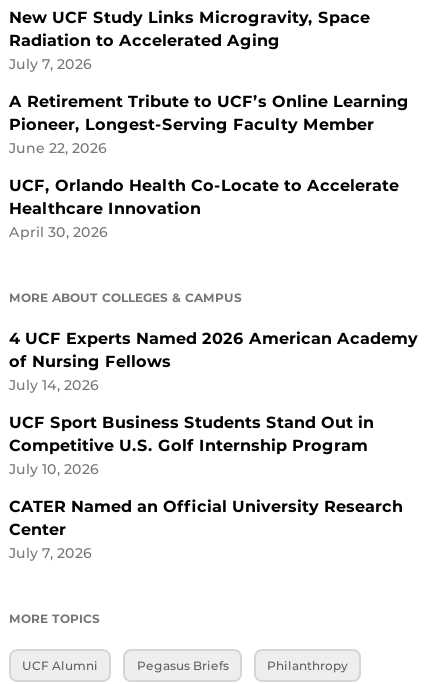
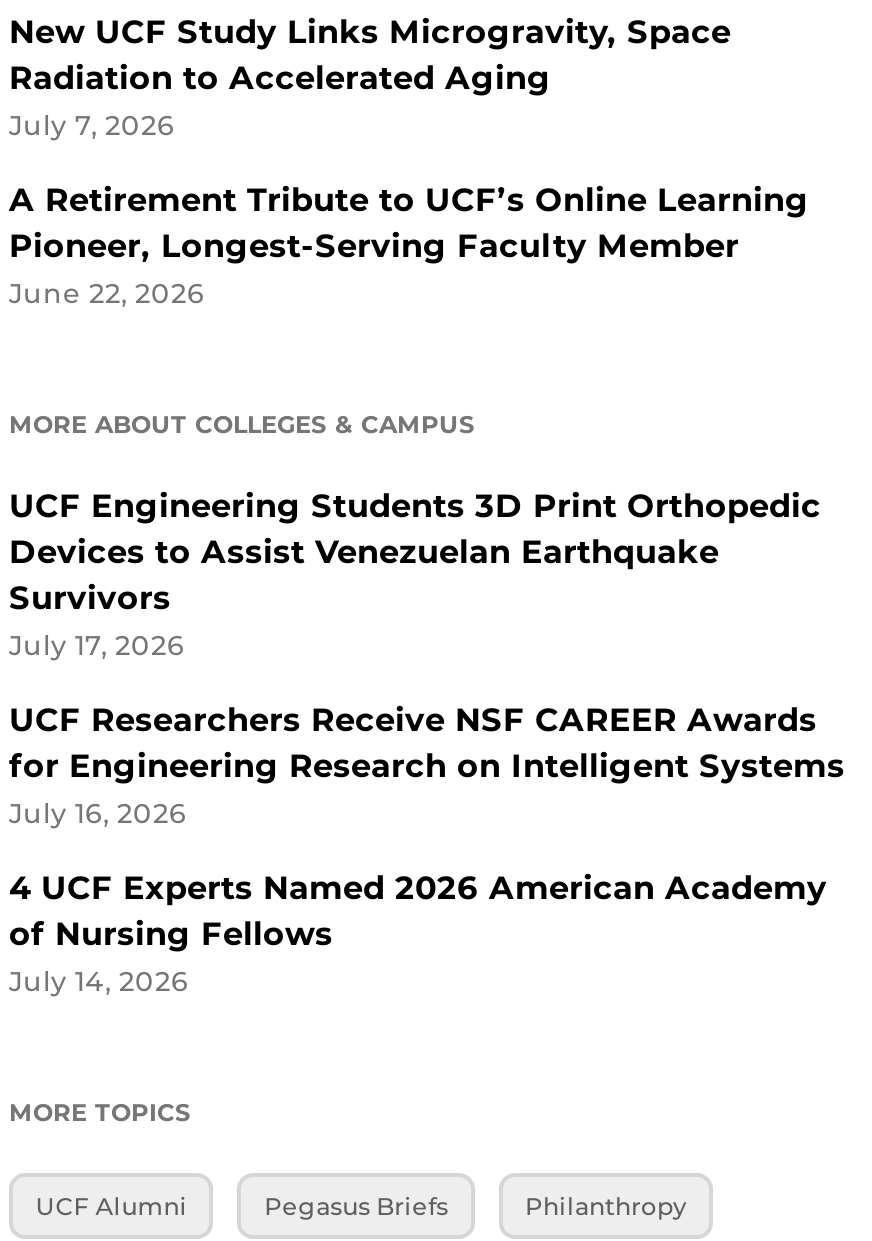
- UCF, Orlando Health Co-Locate to Accelerate
- Healthcare Innovation
- April 30, 2026

moved up: MORE ABOUT COLLEGES & CAMPUS

+ UCF Engineering Students 3D Print Orthopedic
+ Devices to Assist Venezuelan Earthquake
+ Survivors
+ July 17, 2026
+ UCF Researchers Receive NSF CAREER Awards
+ for Engineering Research on Intelligent Systems
+ July 16, 2026

moved down: 4 UCF Experts Named 2026 American Academy | of Nursing Fellows | July 14, 2026

- UCF Sport Business Students Stand Out in
- Competitive U.S. Golf Internship Program
- July 10, 2026
- CATER Named an Official University Research
- Center
- July 7, 2026
